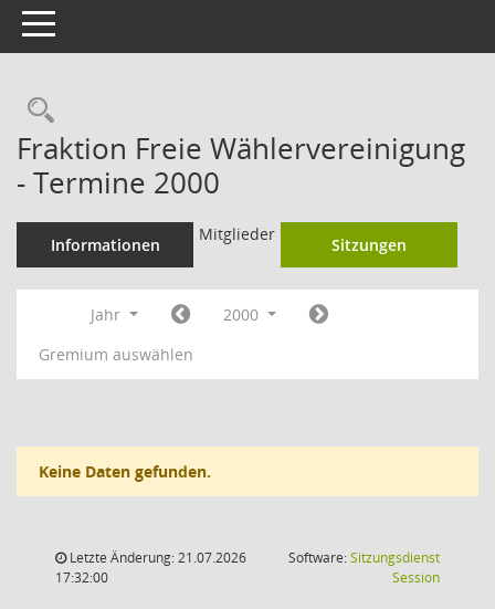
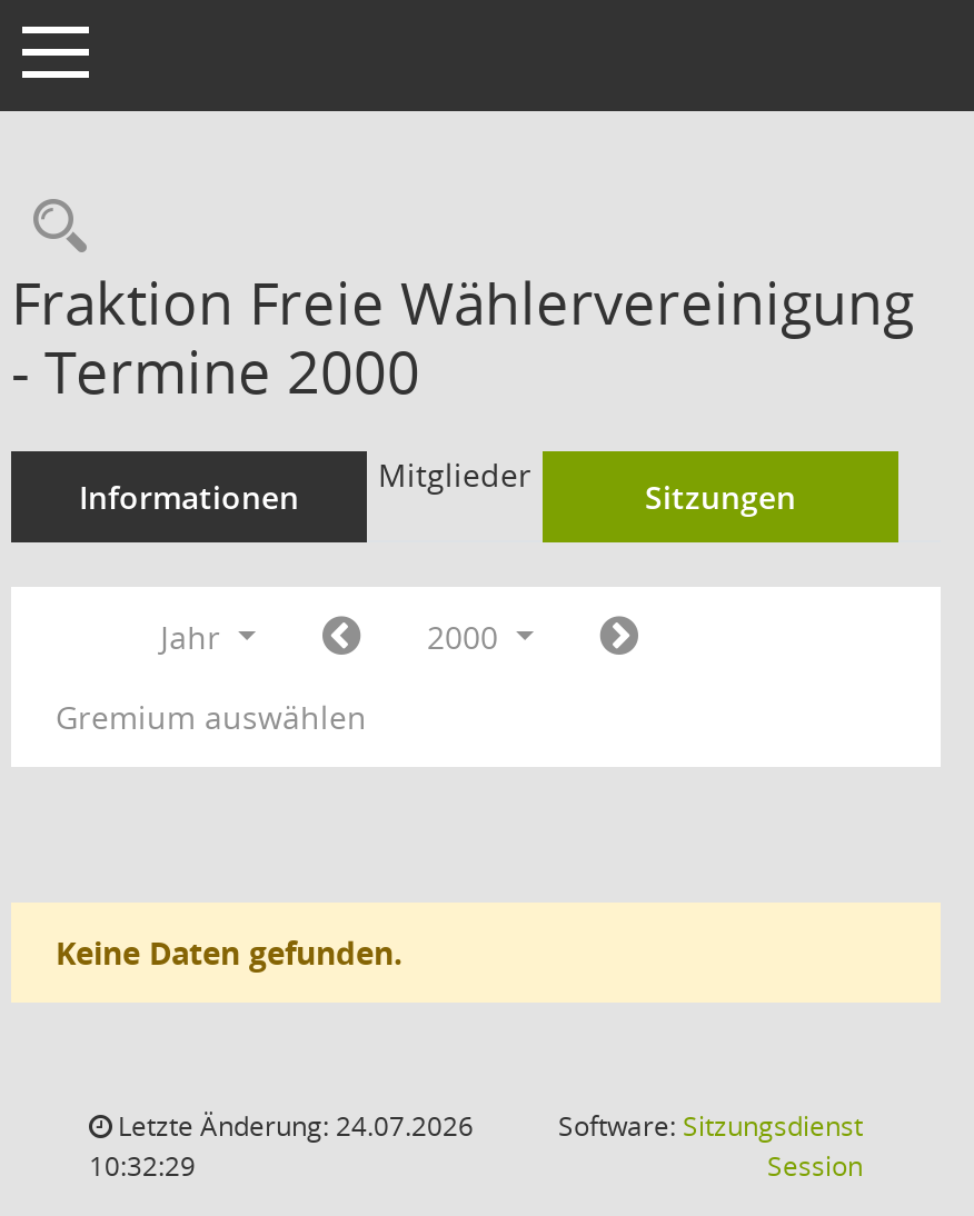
- Letzte Änderung: 21.07.2026
+ Letzte Änderung: 24.07.2026

- 17:32:00
+ 10:32:29
